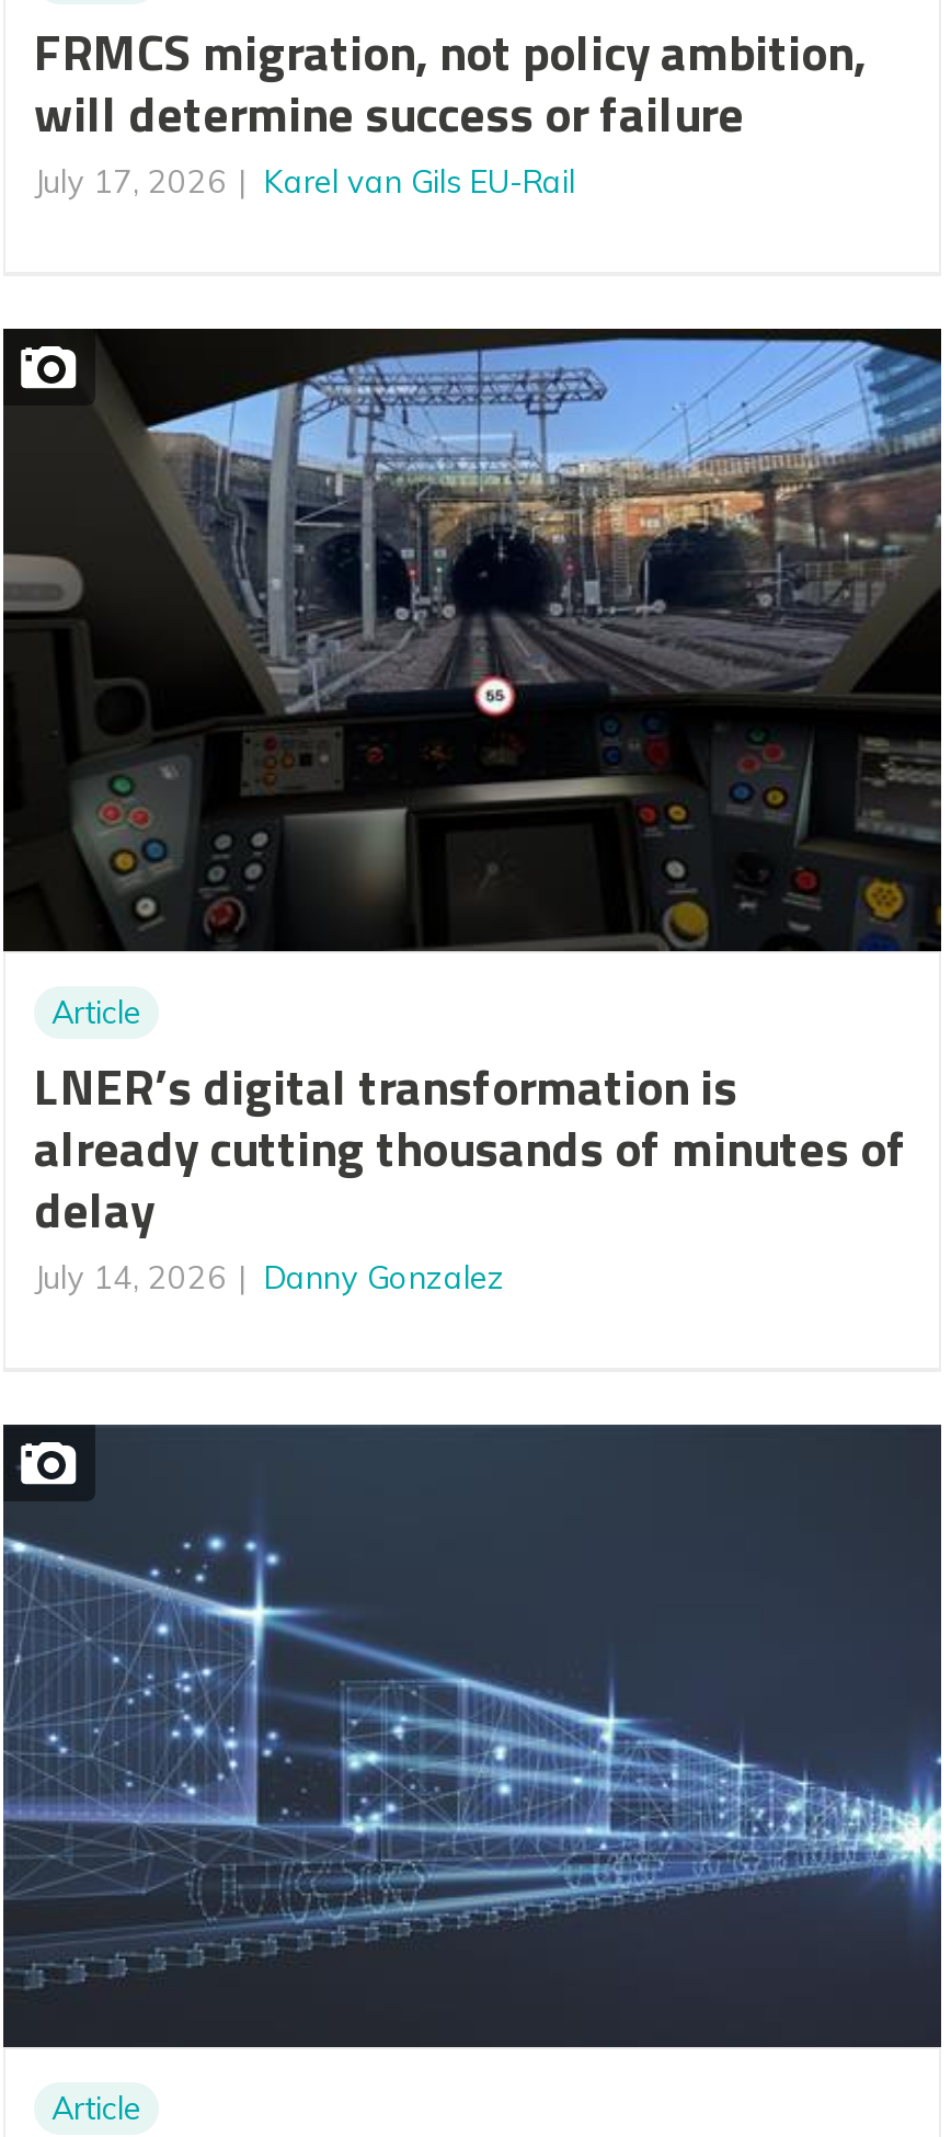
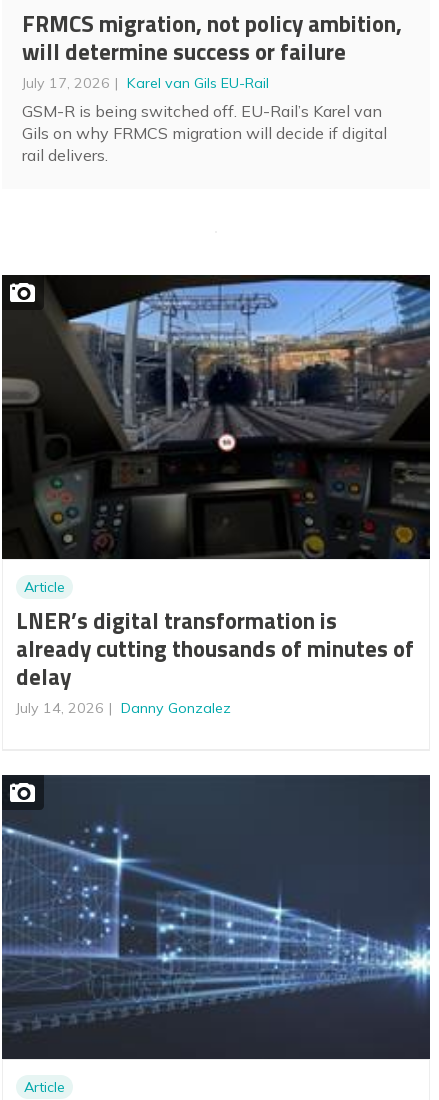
+ GSM-R is being switched off. EU-Rail’s Karel van
+ Gils on why FRMCS migration will decide if digital
+ rail delivers.
